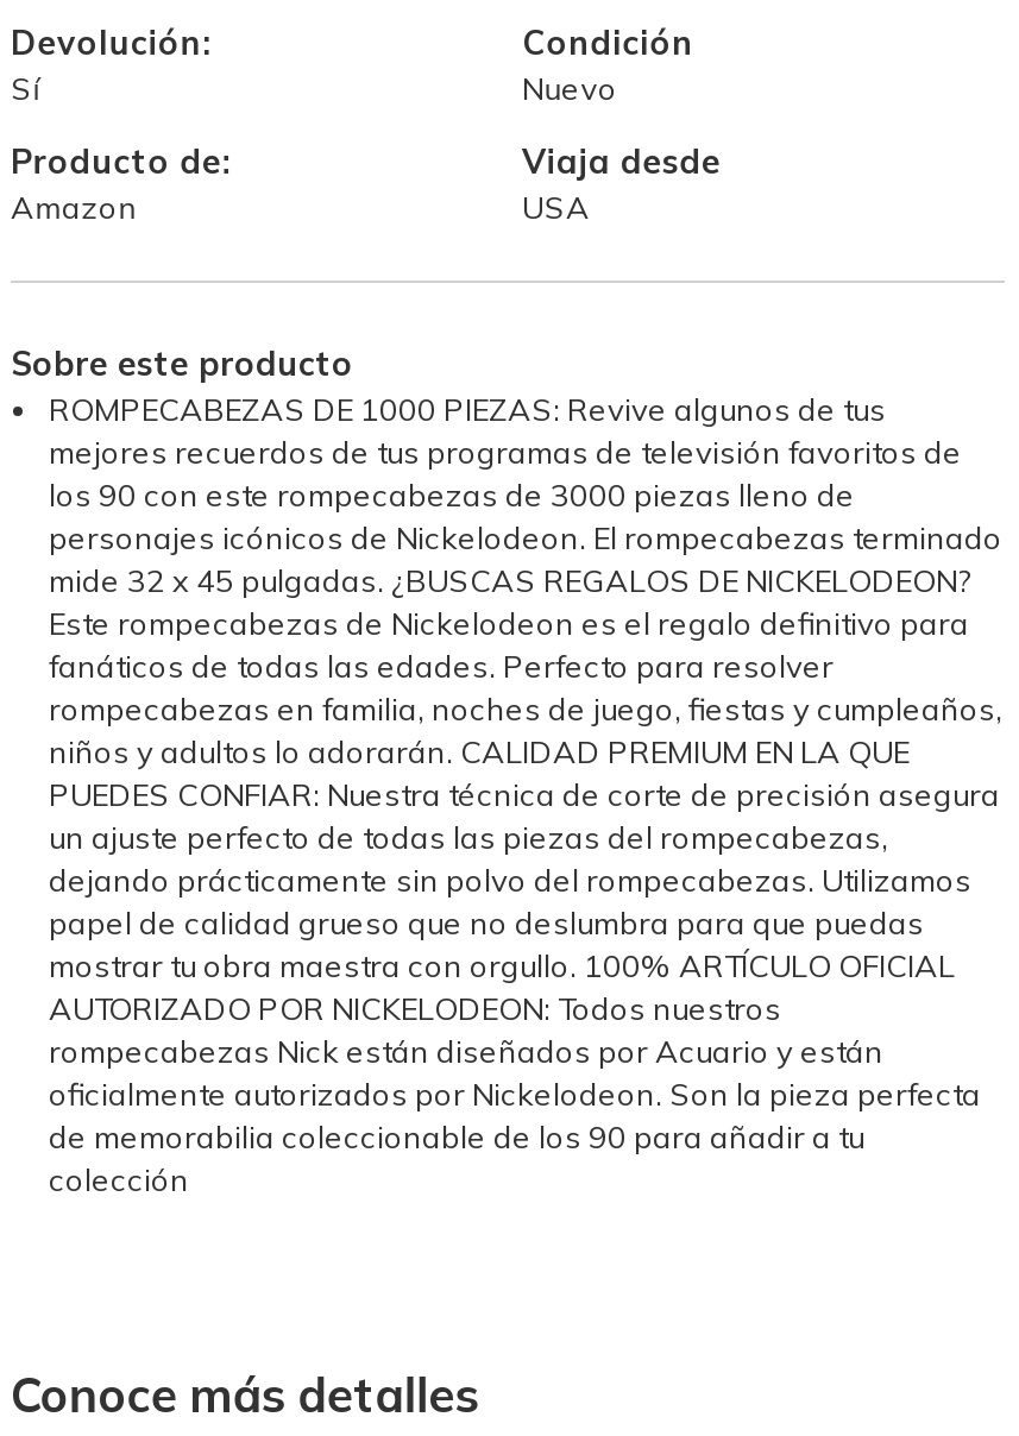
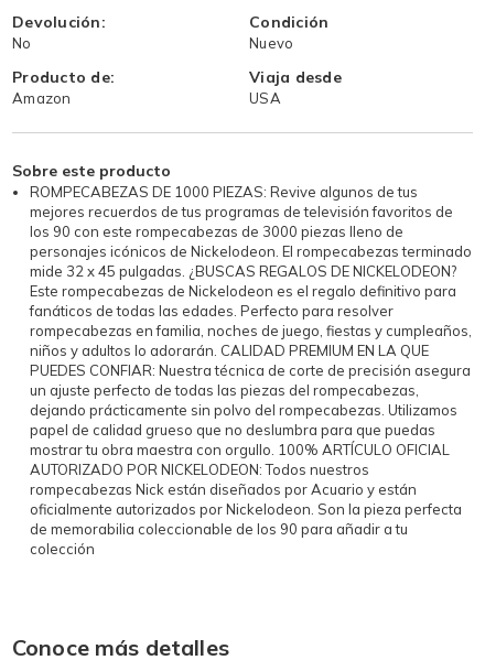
- Sí
+ No
